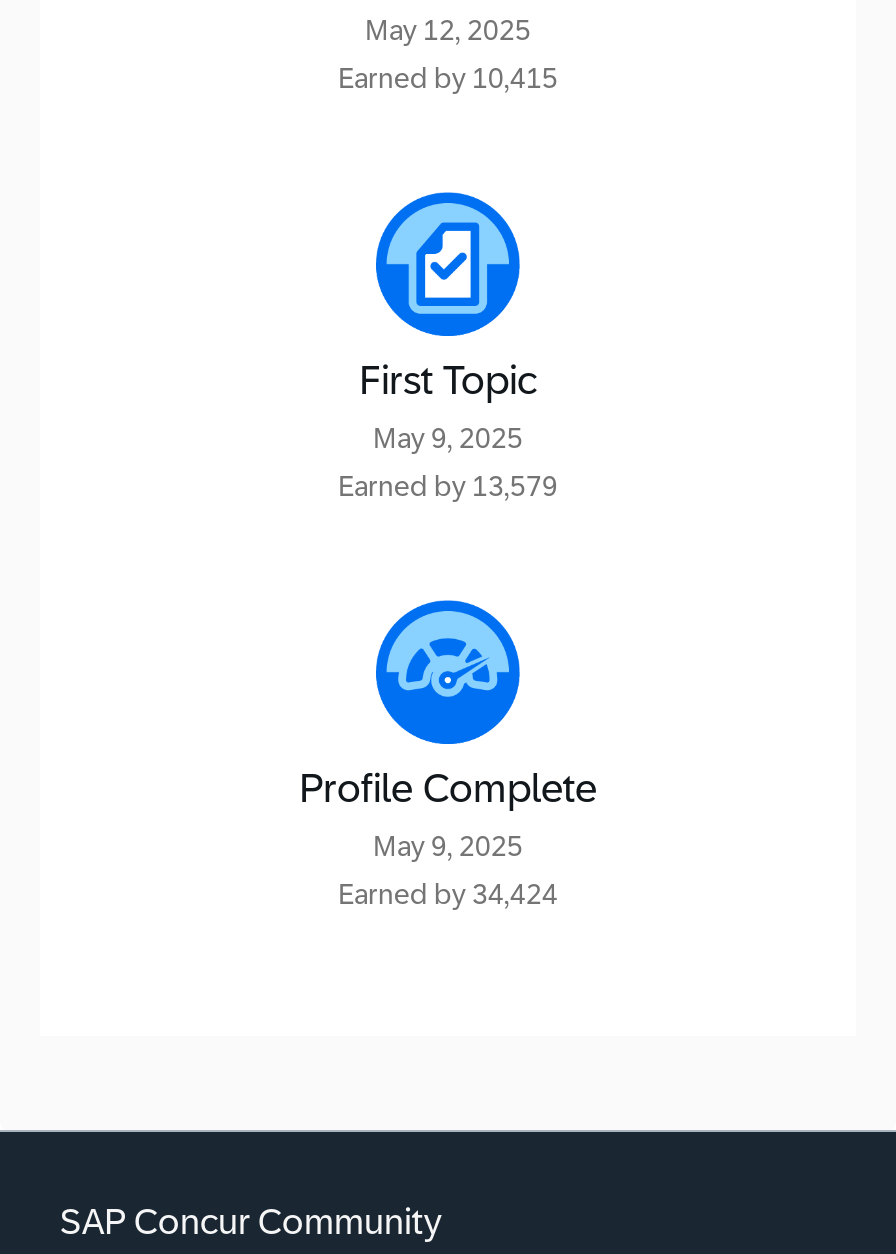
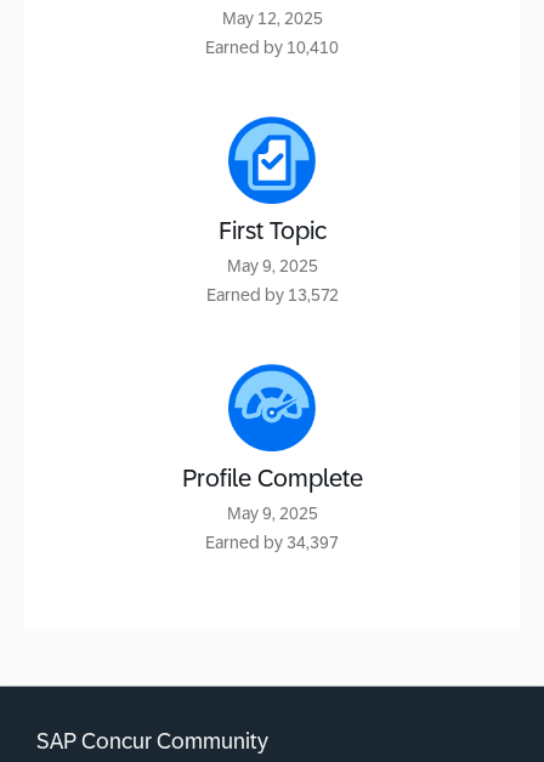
- Earned by 10,415
+ Earned by 10,410

- Earned by 13,579
+ Earned by 13,572

- Earned by 34,424
+ Earned by 34,397
